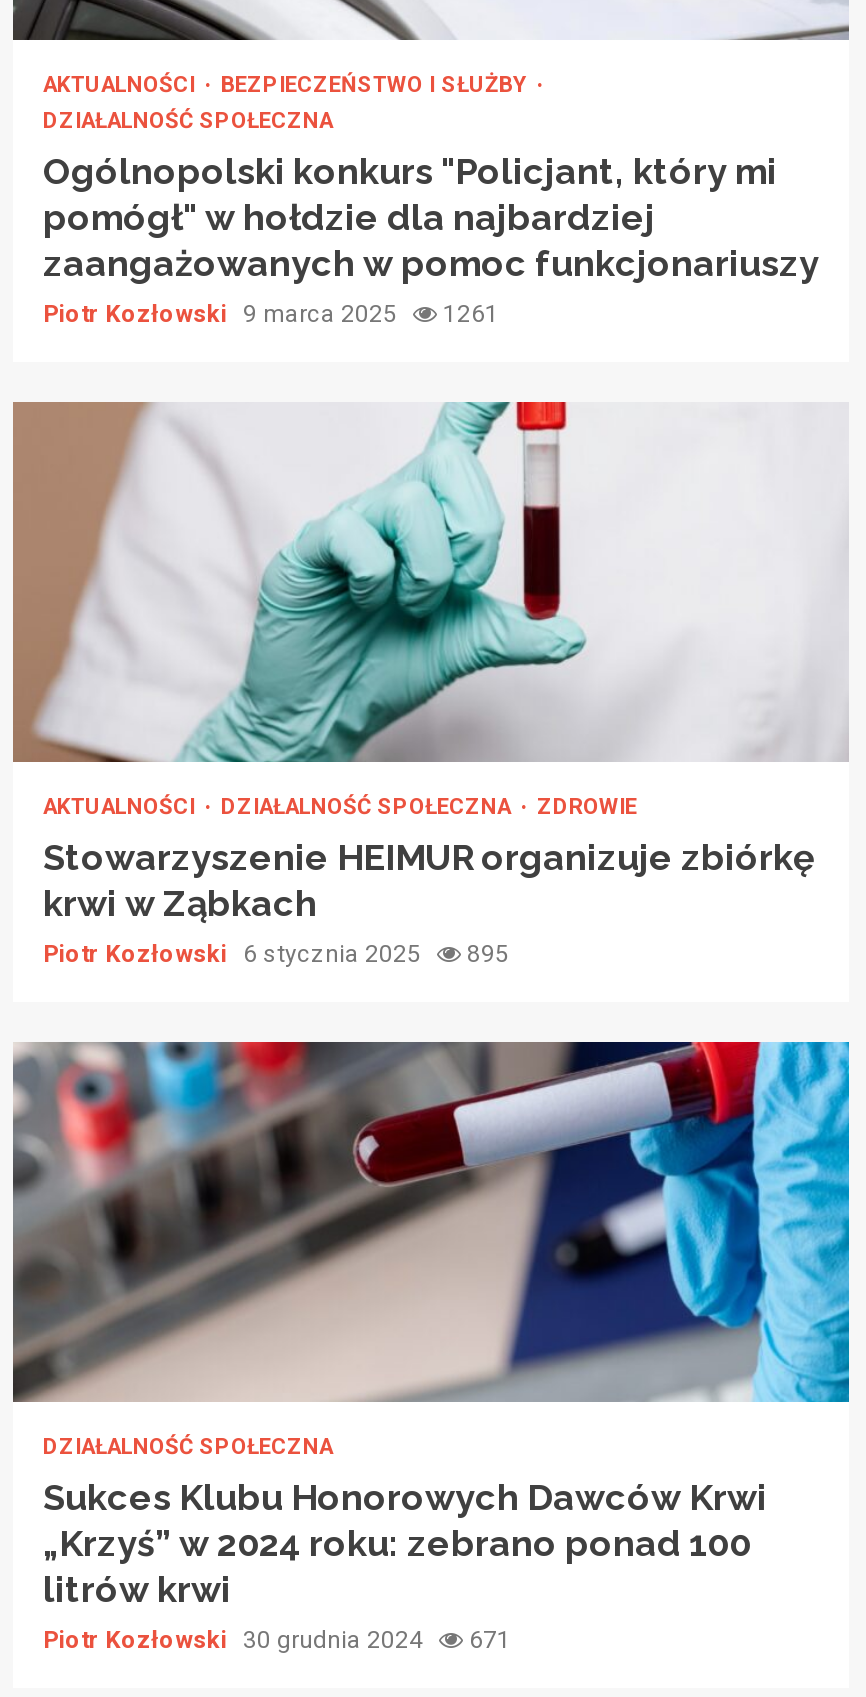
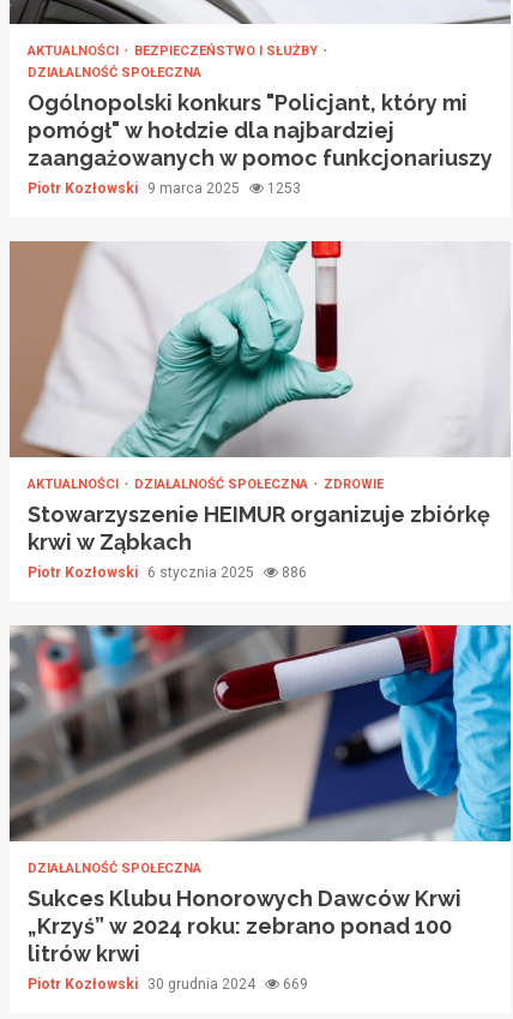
- Piotr Kozłowski 9 marca 2025 1261
+ Piotr Kozłowski 9 marca 2025 1253

- Piotr Kozłowski 6 stycznia 2025 895
+ Piotr Kozłowski 6 stycznia 2025 886

- Piotr Kozłowski 30 grudnia 2024 671
+ Piotr Kozłowski 30 grudnia 2024 669
